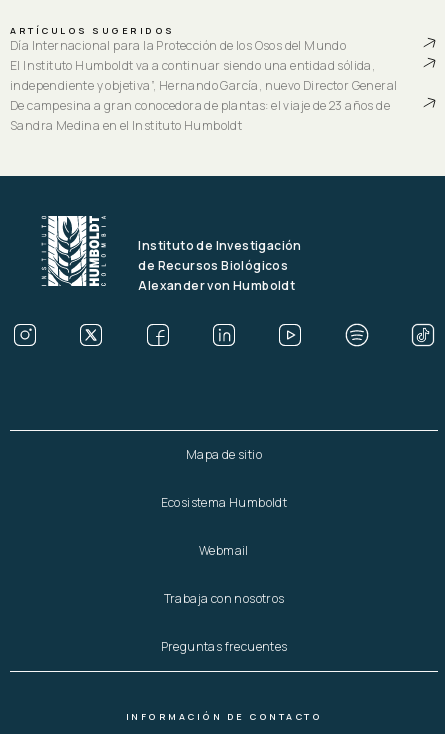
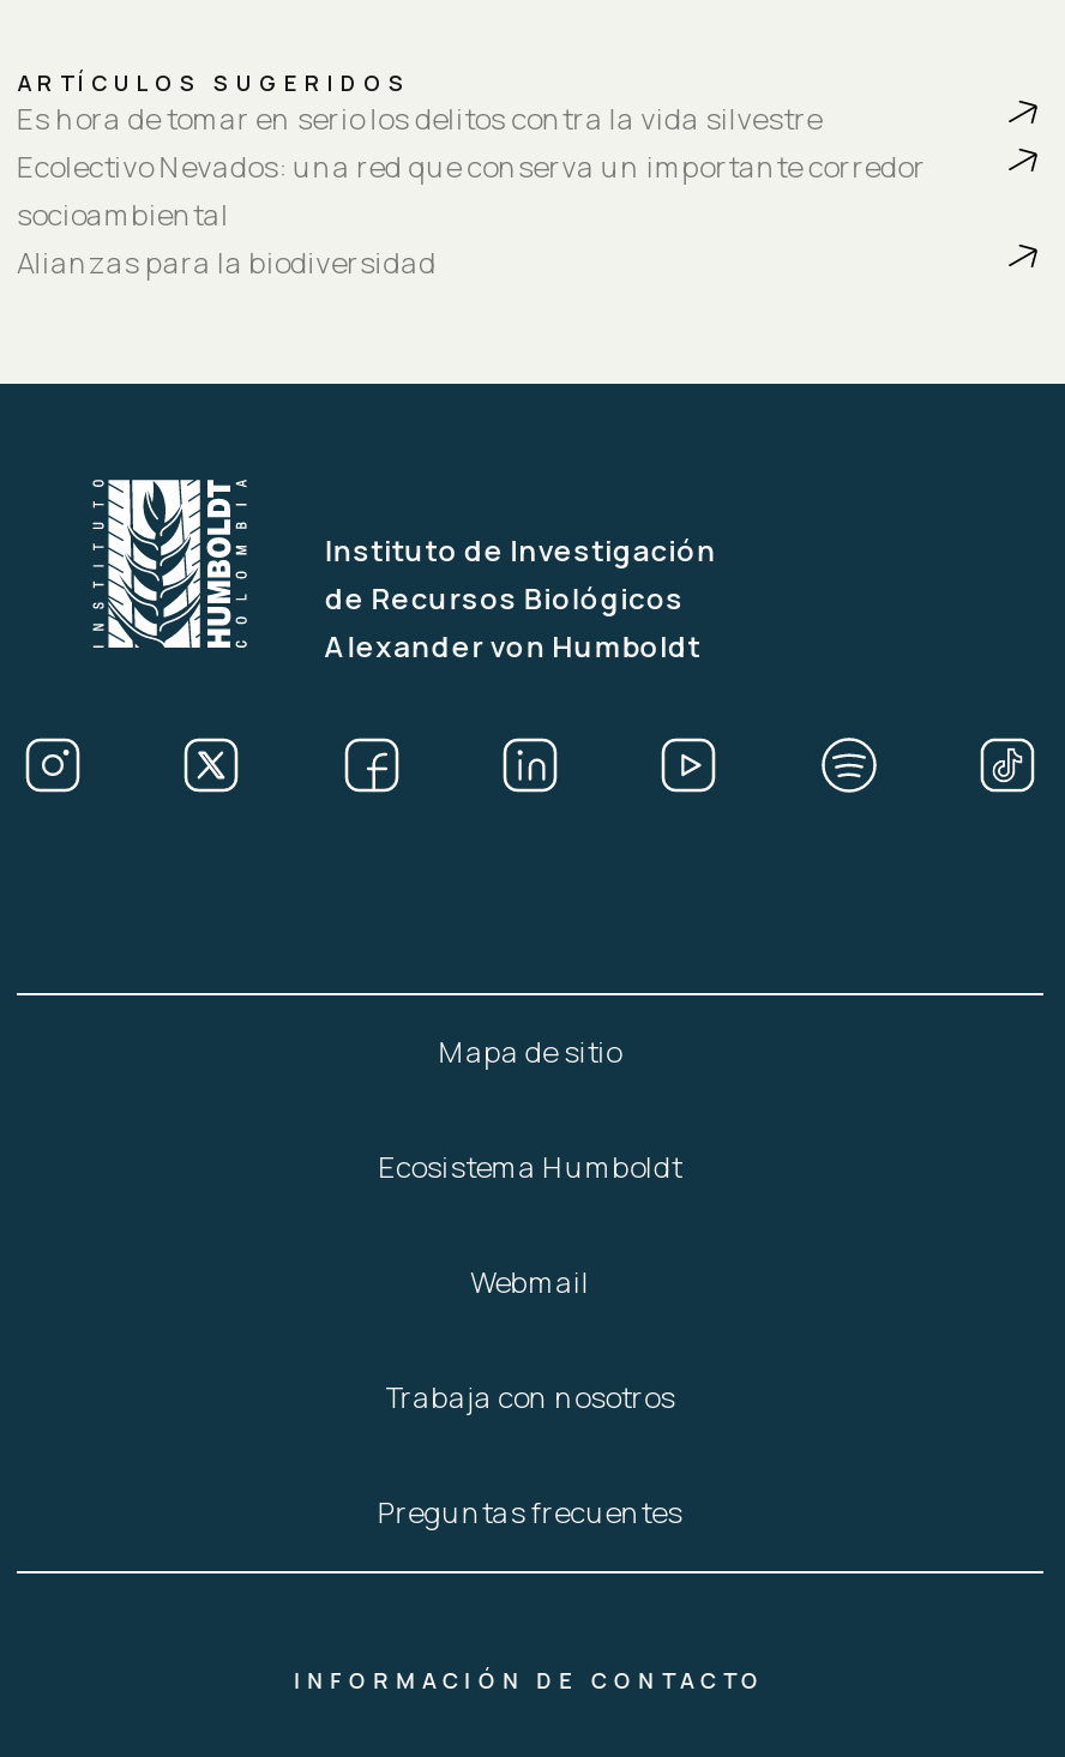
- Día Internacional para la Protección de los Osos del Mundo
- El Instituto Humboldt va a continuar siendo una entidad sólida,
- independiente y objetiva”, Hernando García, nuevo Director General
- De campesina a gran conocedora de plantas: el viaje de 23 años de
- Sandra Medina en el Instituto Humboldt
+ Es hora de tomar en serio los delitos contra la vida silvestre
+ Ecolectivo Nevados: una red que conserva un importante corredor
+ socioambiental
+ Alianzas para la biodiversidad
